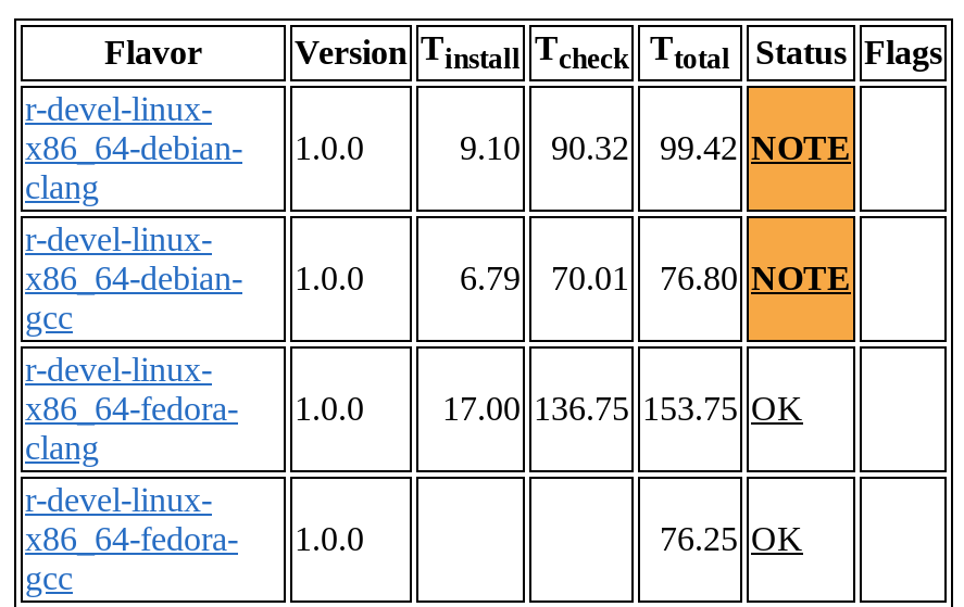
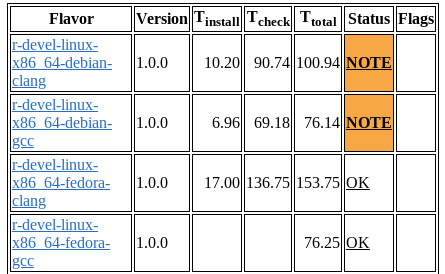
- 9.10
- 90.32
- 99.42 NOTE
+ 10.20
+ 90.74 100.94 NOTE

- 6.79
+ 6.96

- 70.01
+ 69.18

- 76.80 NOTE
+ 76.14 NOTE
